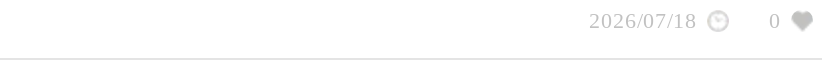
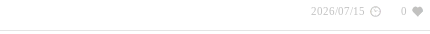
- 2026/07/18
+ 2026/07/15
